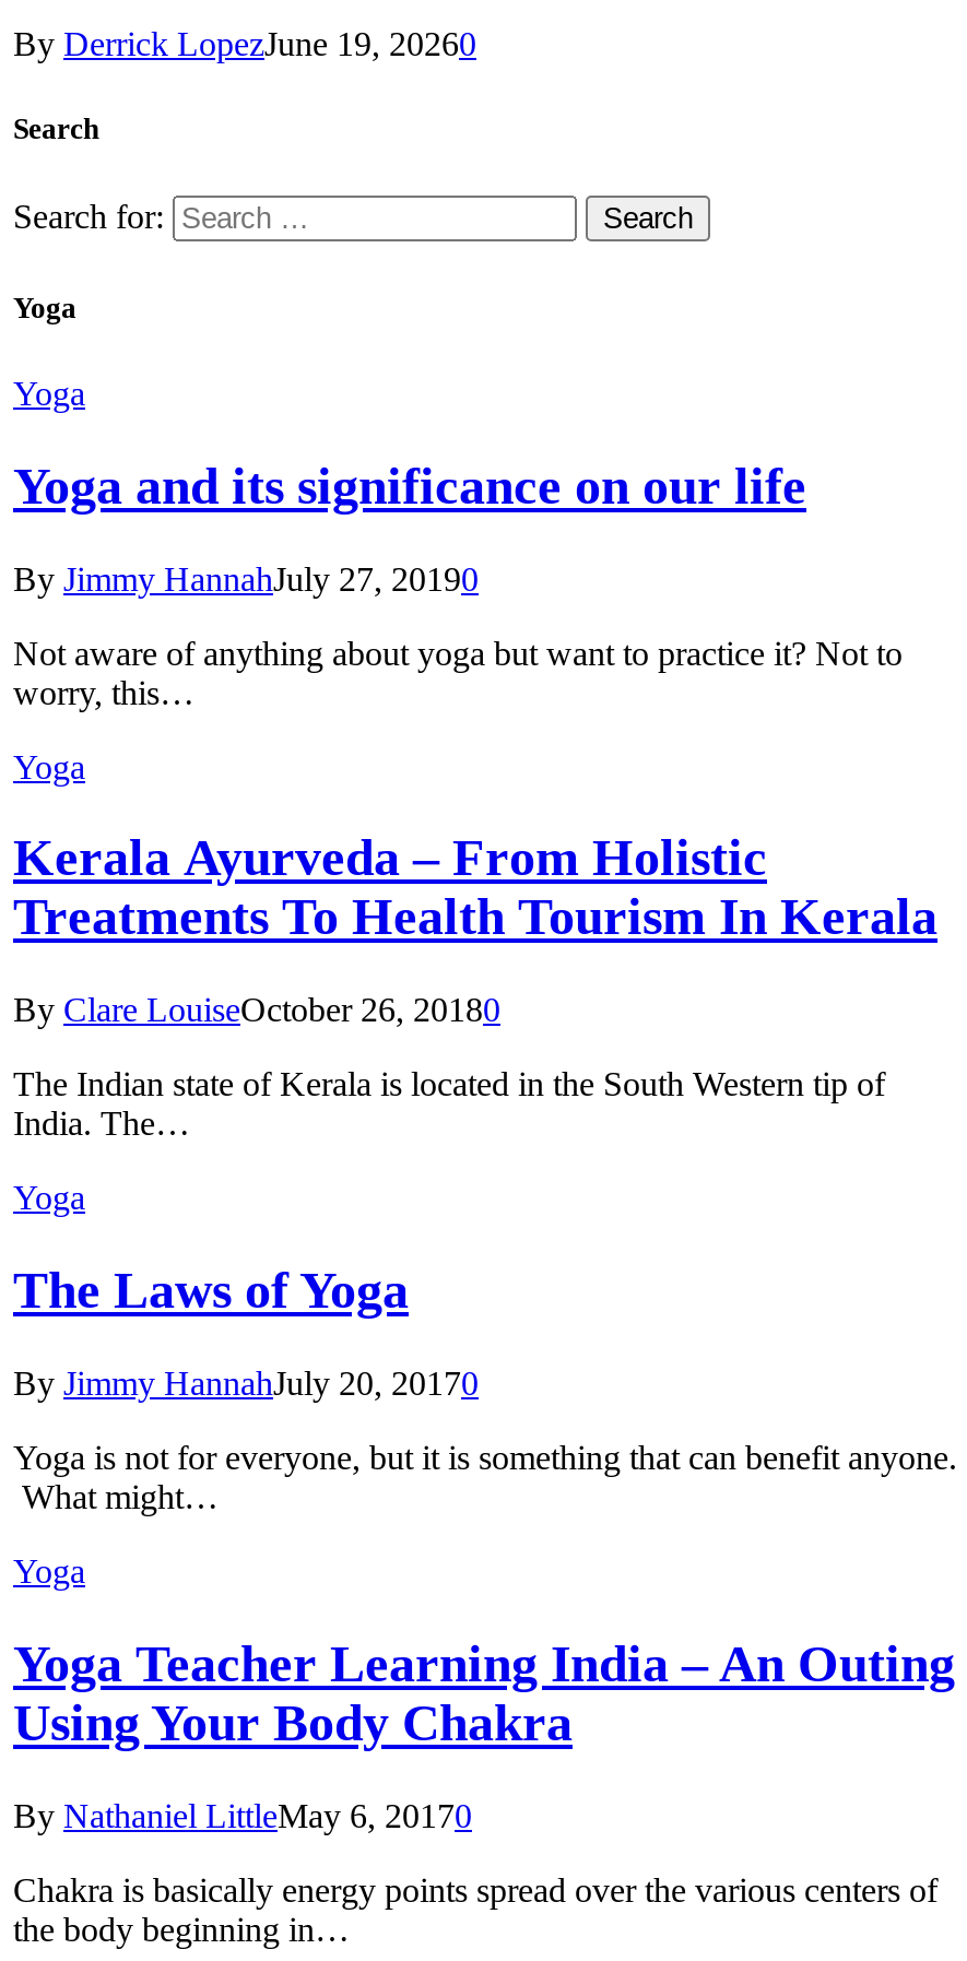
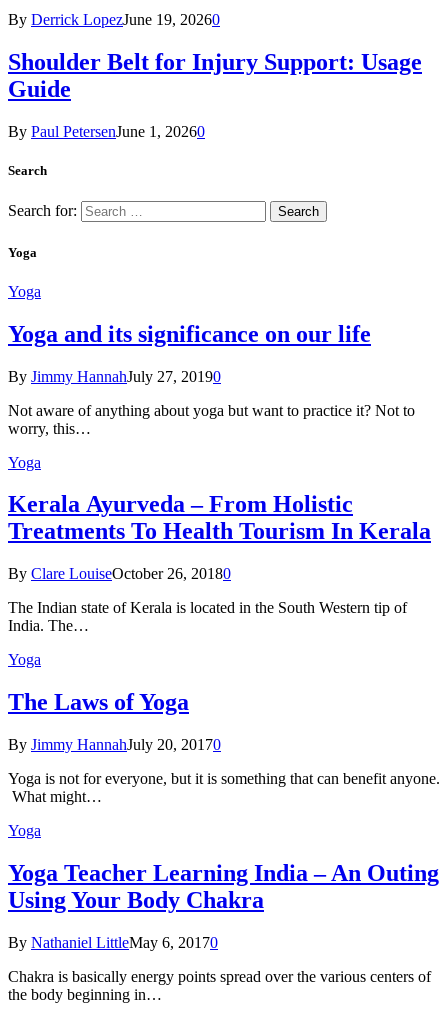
+ Shoulder Belt for Injury Support: Usage
+ Guide
+ By Paul PetersenJune 1, 20260
